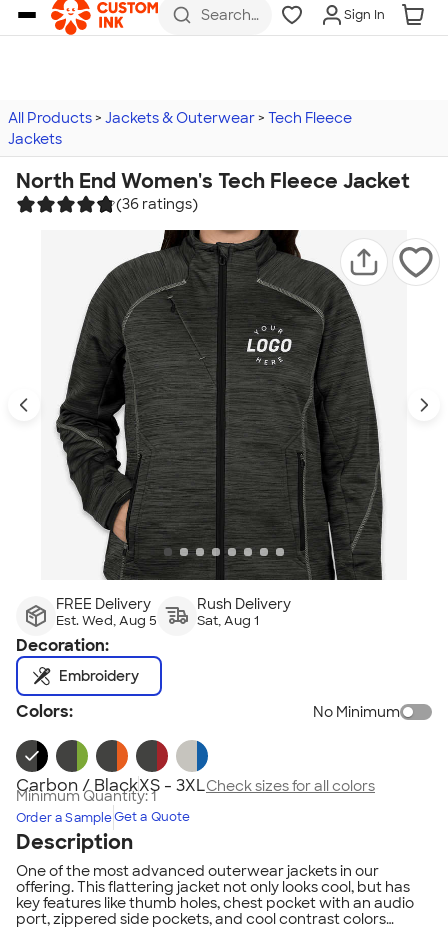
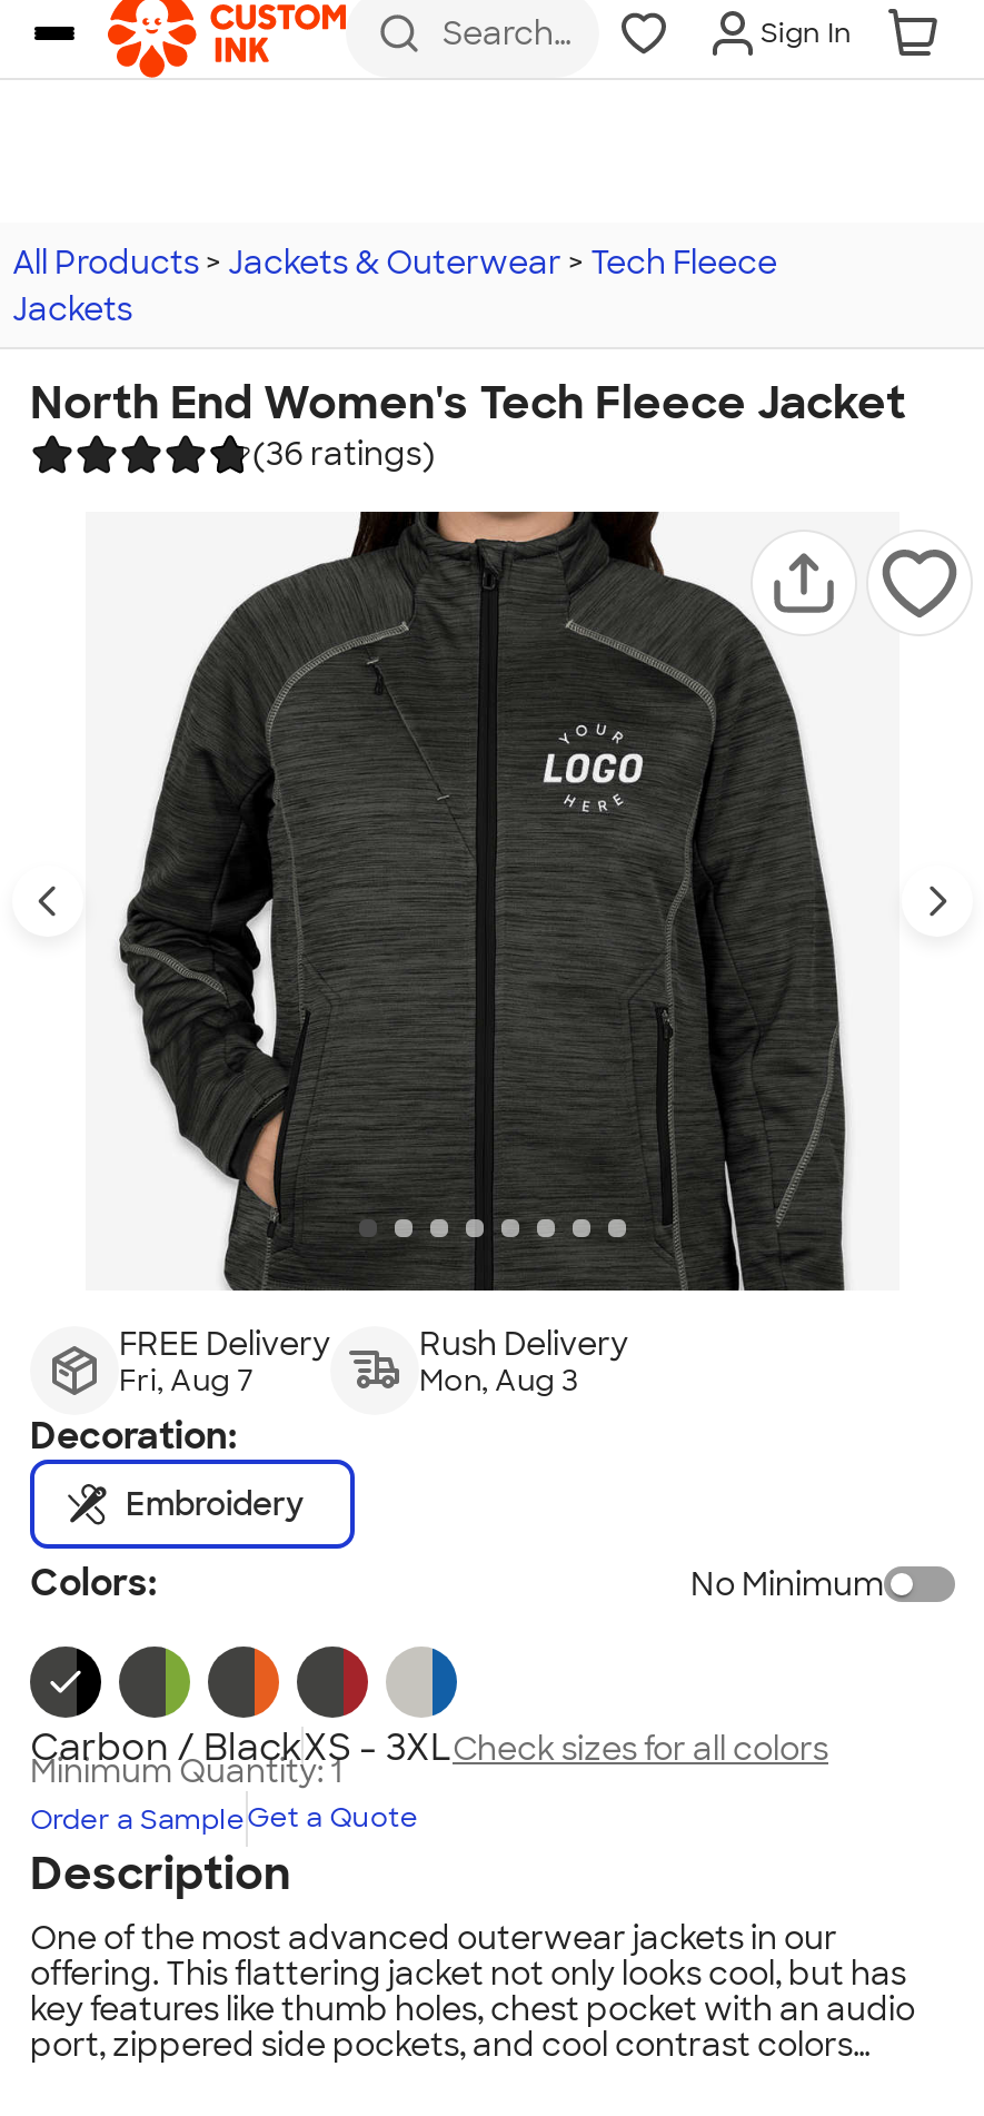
- Est. Wed, Aug 5
+ Fri, Aug 7

- Sat, Aug 1
+ Mon, Aug 3
